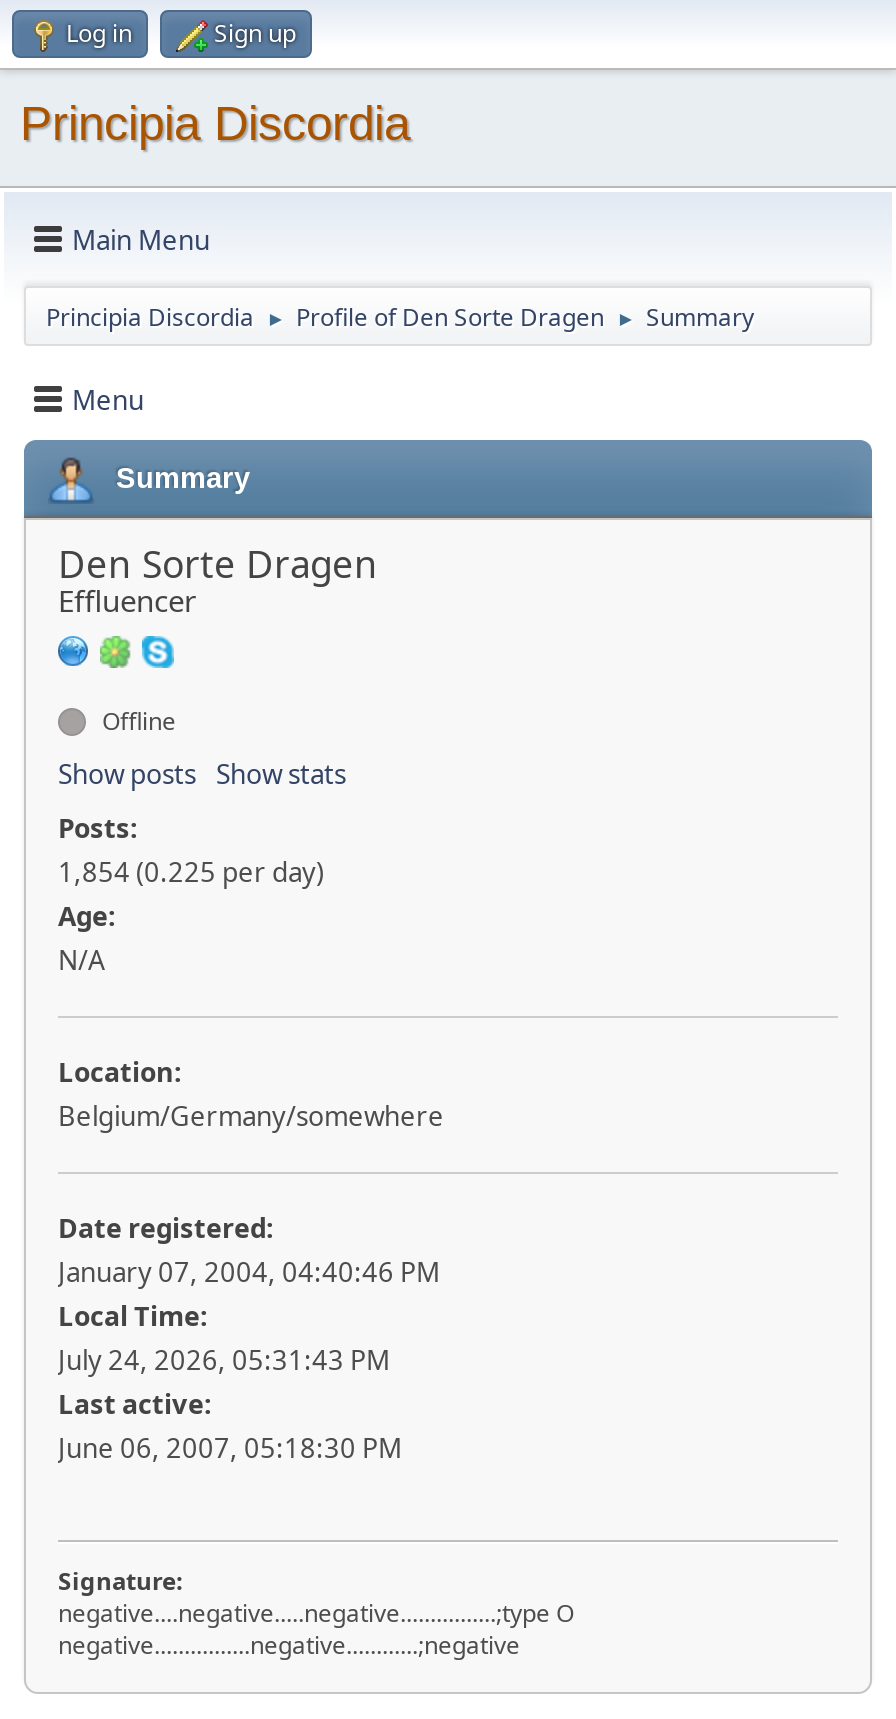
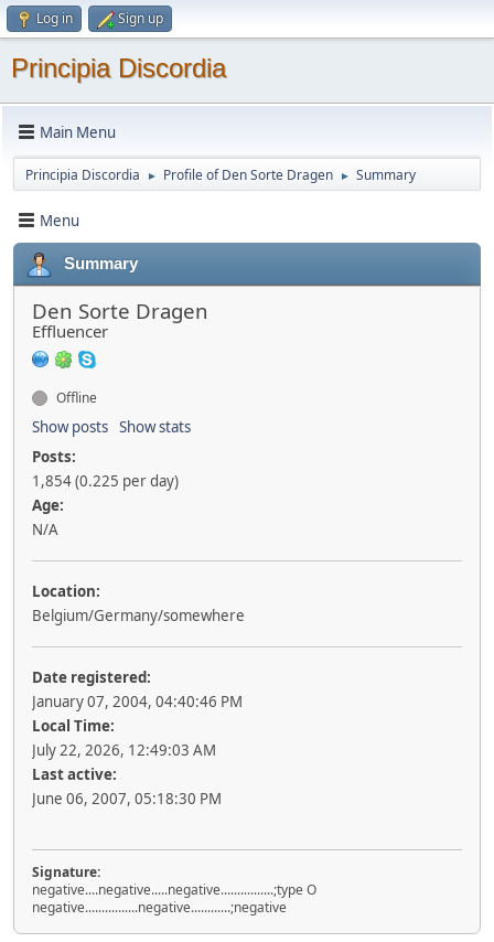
- July 24, 2026, 05:31:43 PM
+ July 22, 2026, 12:49:03 AM
